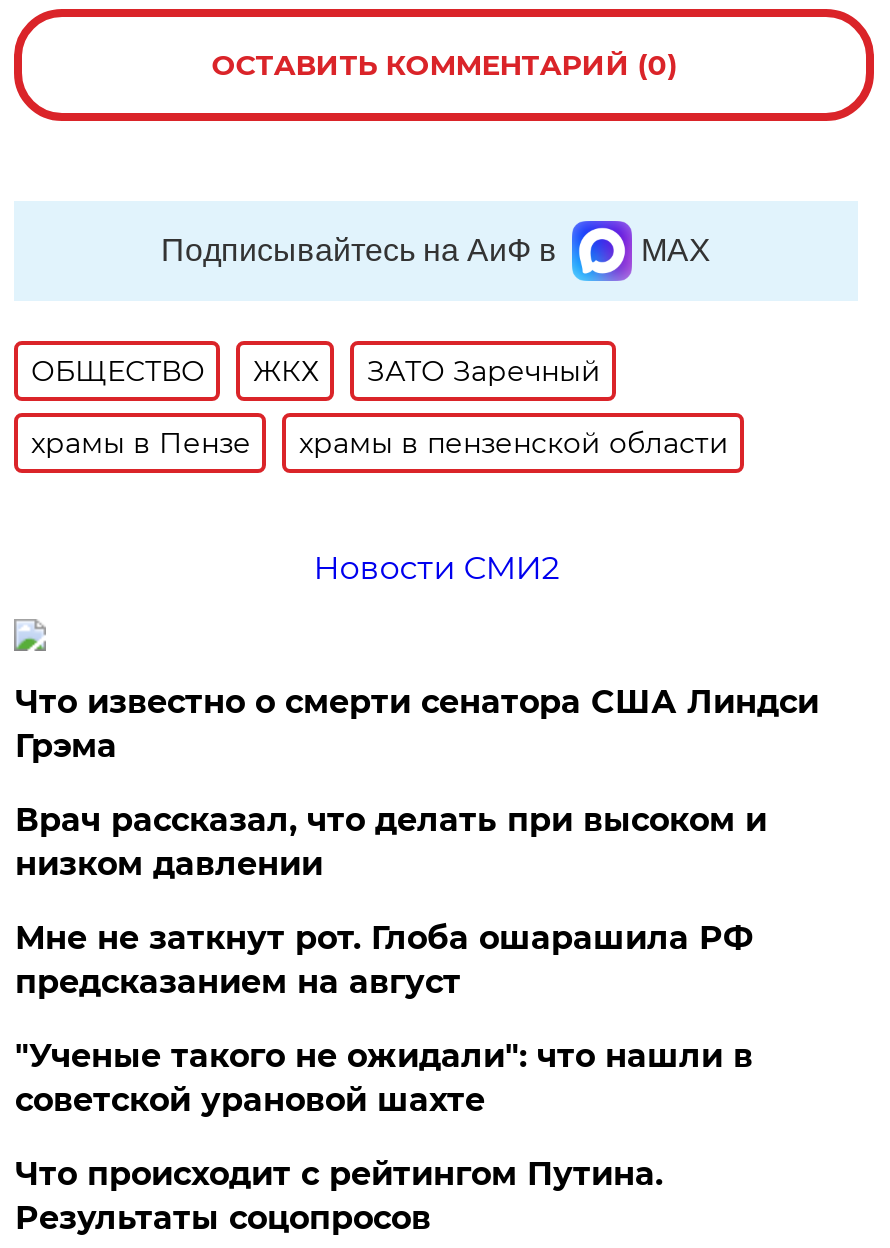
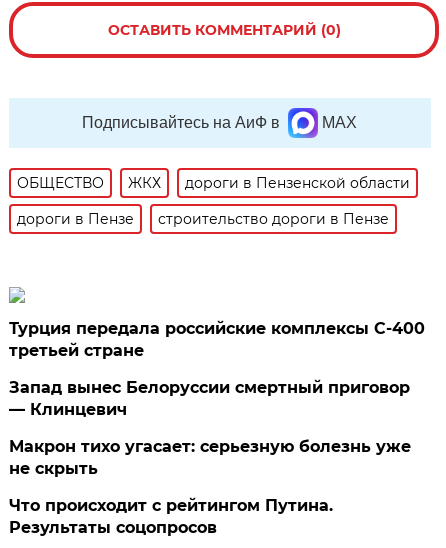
- ЗАТО Заречный
- храмы в Пензе
- храмы в пензенской области
- Новости СМИ2
+ дороги в Пензенской области
+ дороги в Пензе
+ строительство дороги в Пензе

- Что известно о смерти сенатора США Линдси
- Грэма
- Врач рассказал, что делать при высоком и
- низком давлении
- Мне не заткнут рот. Глоба ошарашила РФ
- предсказанием на август
- "Ученые такого не ожидали": что нашли в
- советской урановой шахте
+ Турция передала российские комплексы С-400
+ третьей стране
+ Запад вынес Белоруссии смертный приговор
+ — Клинцевич
+ Макрон тихо угасает: серьезную болезнь уже
+ не скрыть
